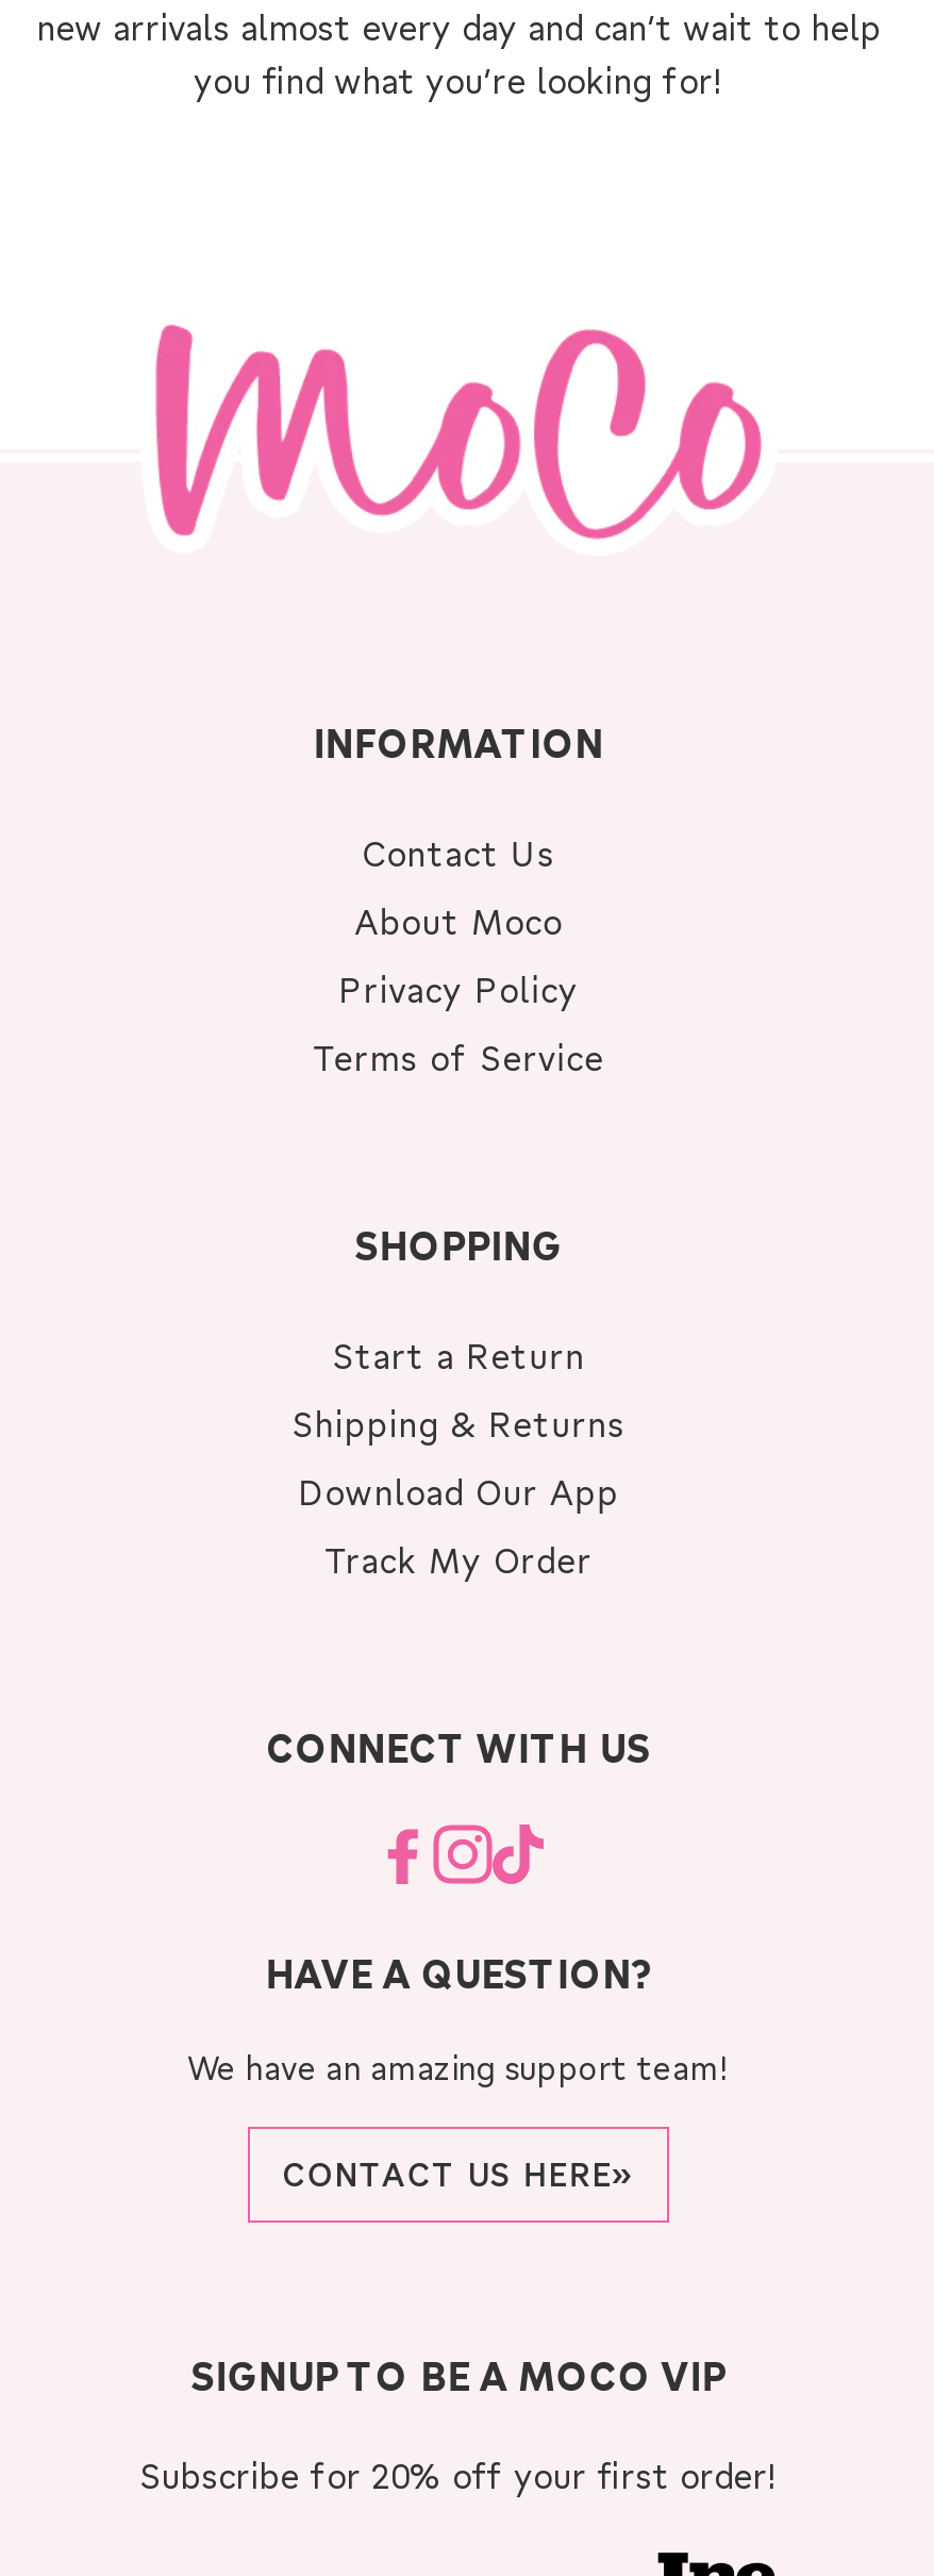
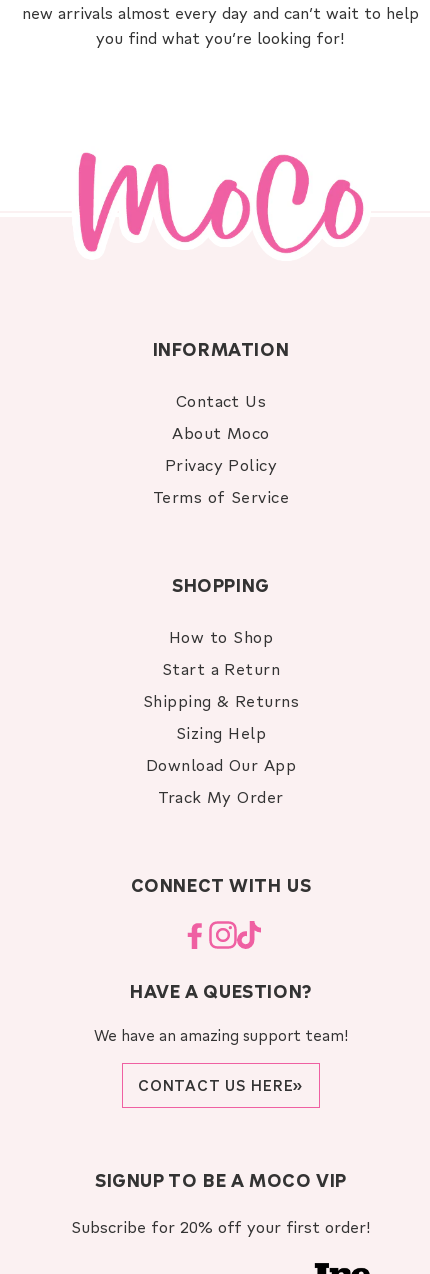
+ How to Shop

+ Sizing Help
